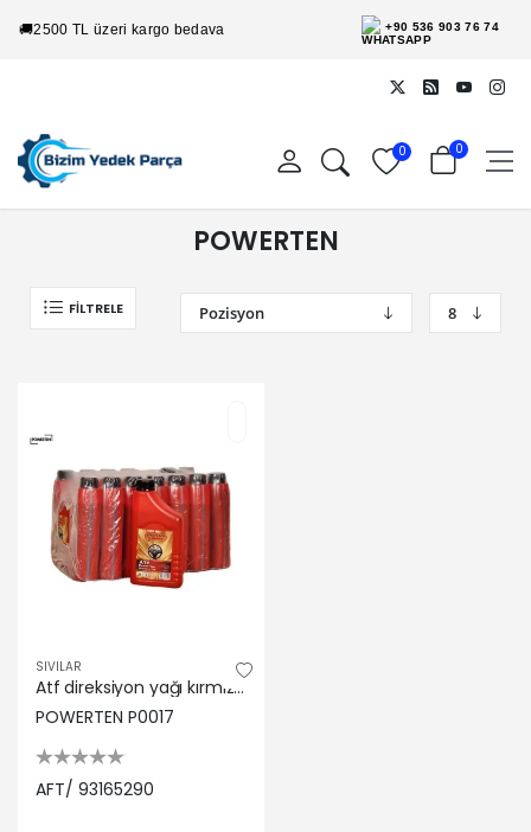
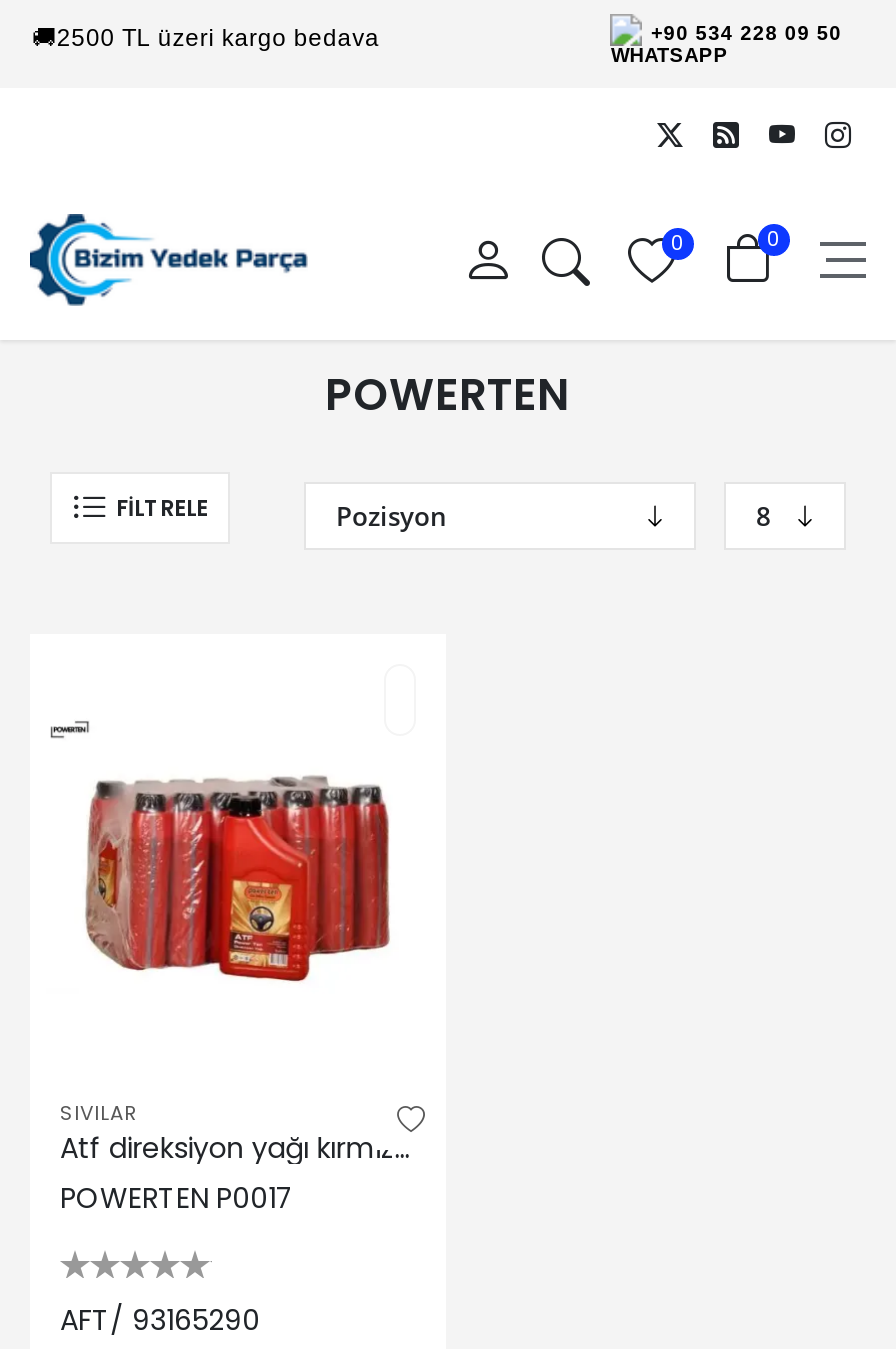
- +90 536 903 76 74
+ +90 534 228 09 50
